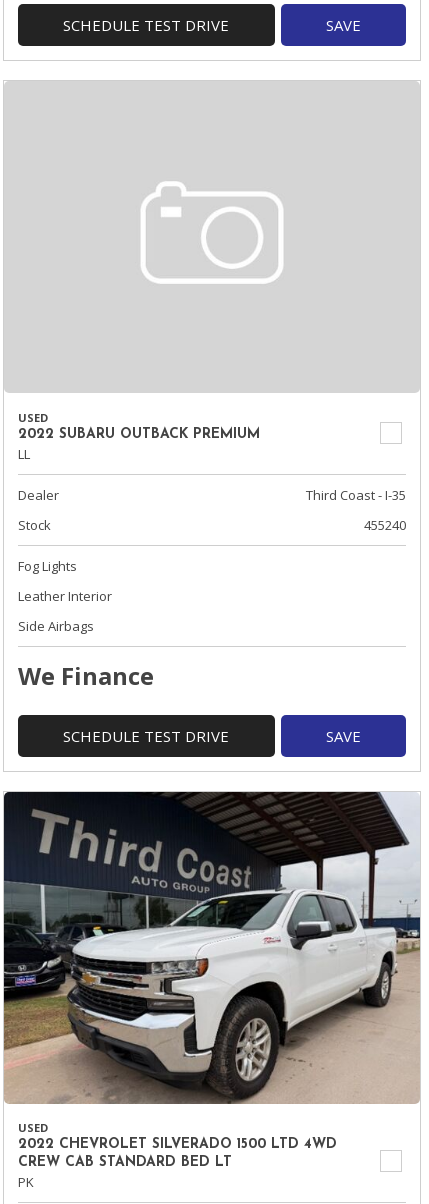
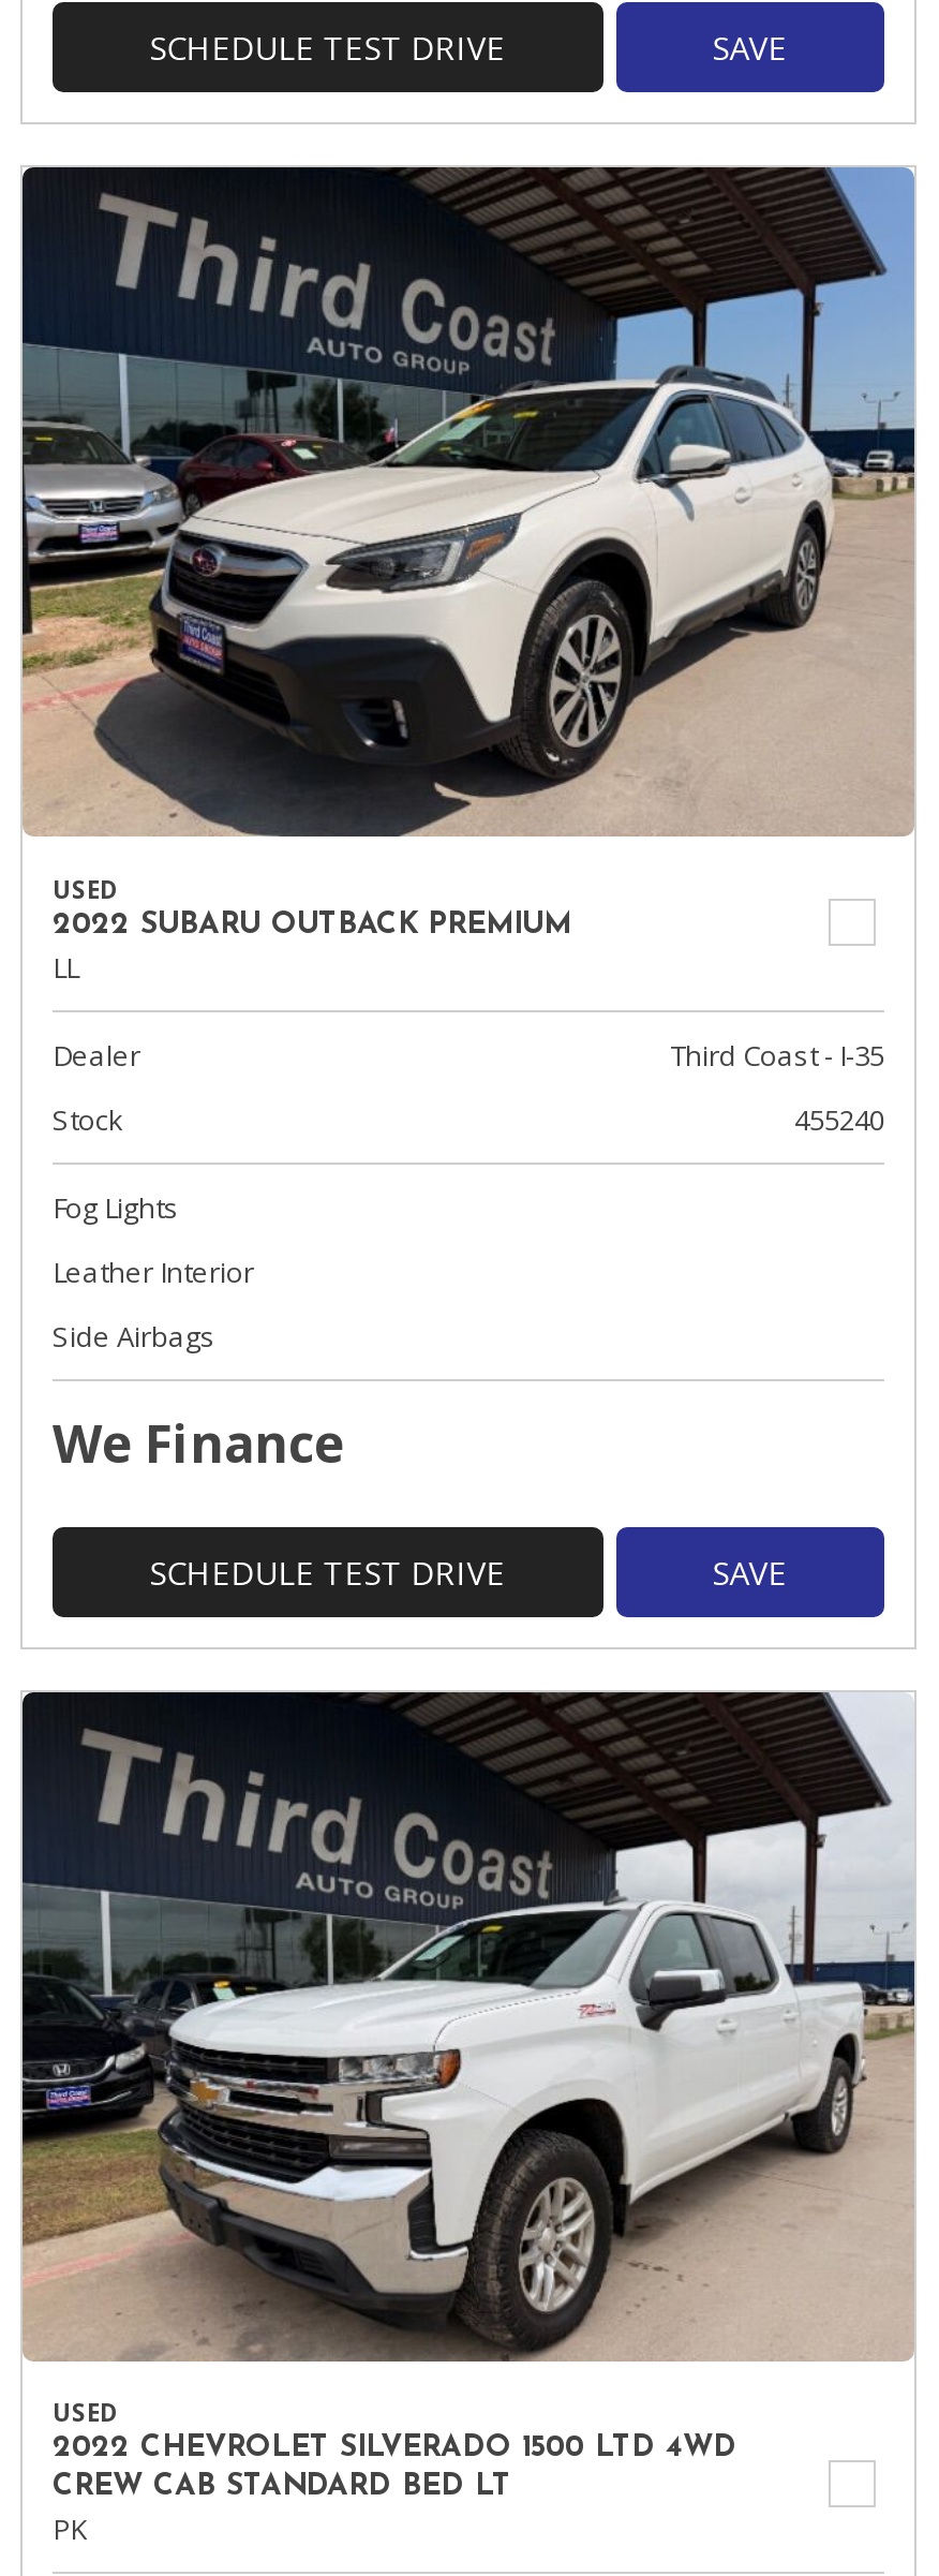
+ [image]
